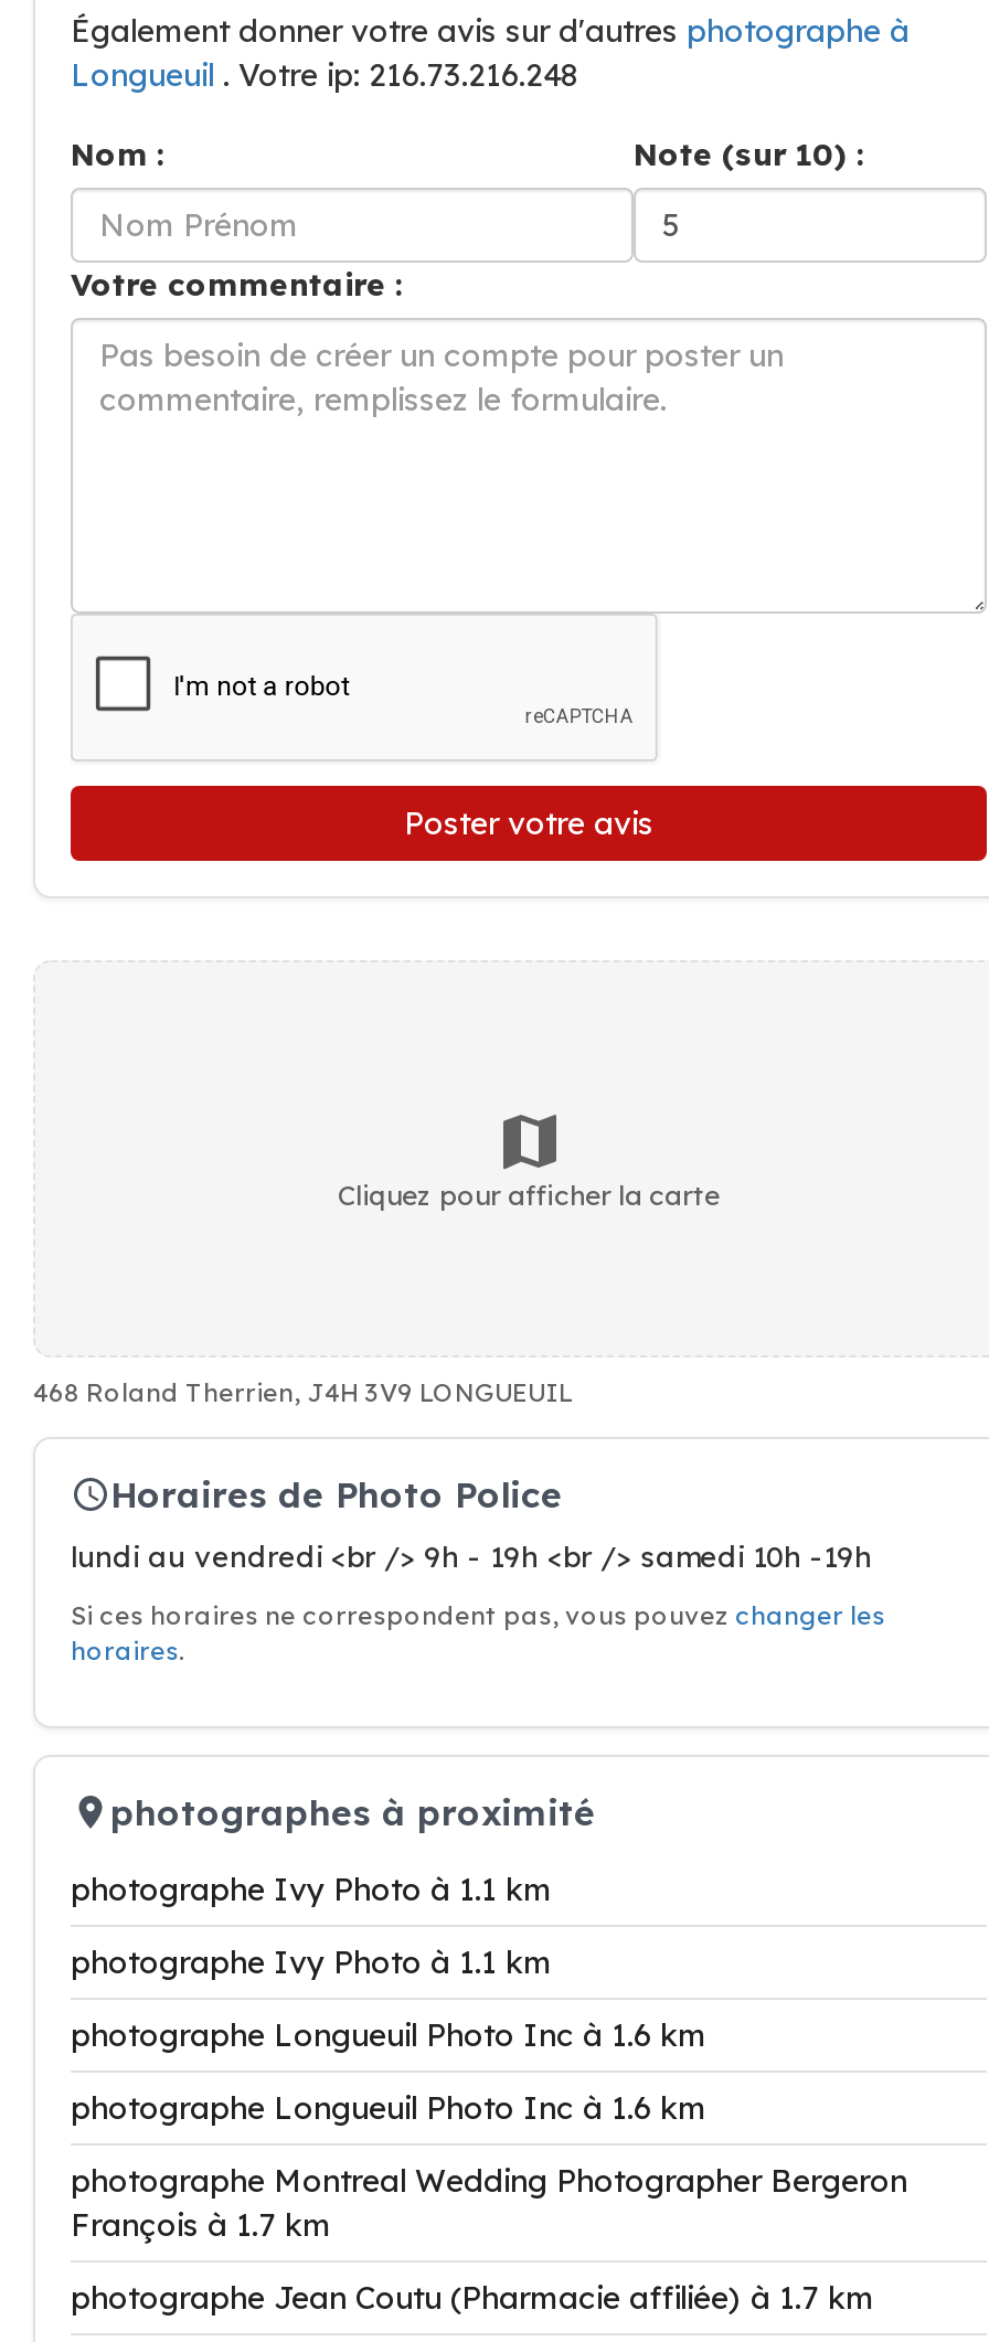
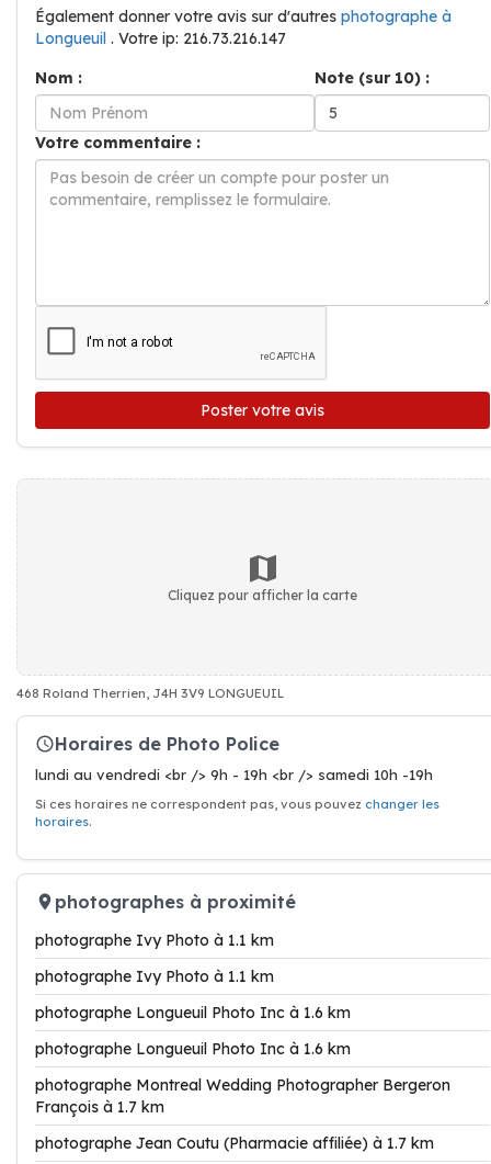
- Longueuil. Votre ip: 216.73.216.248
+ Longueuil. Votre ip: 216.73.216.147
